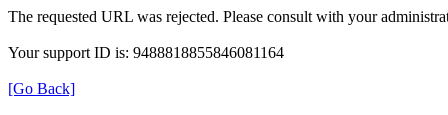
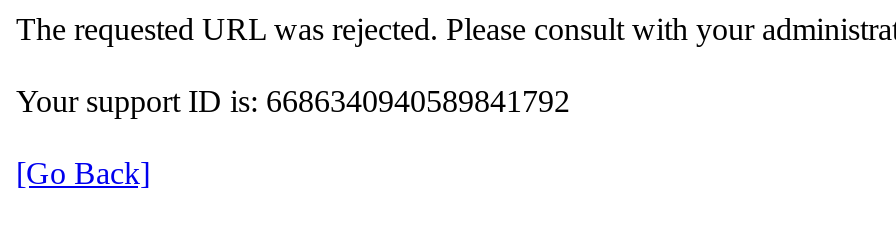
- Your support ID is: 9488818855846081164
+ Your support ID is: 6686340940589841792
